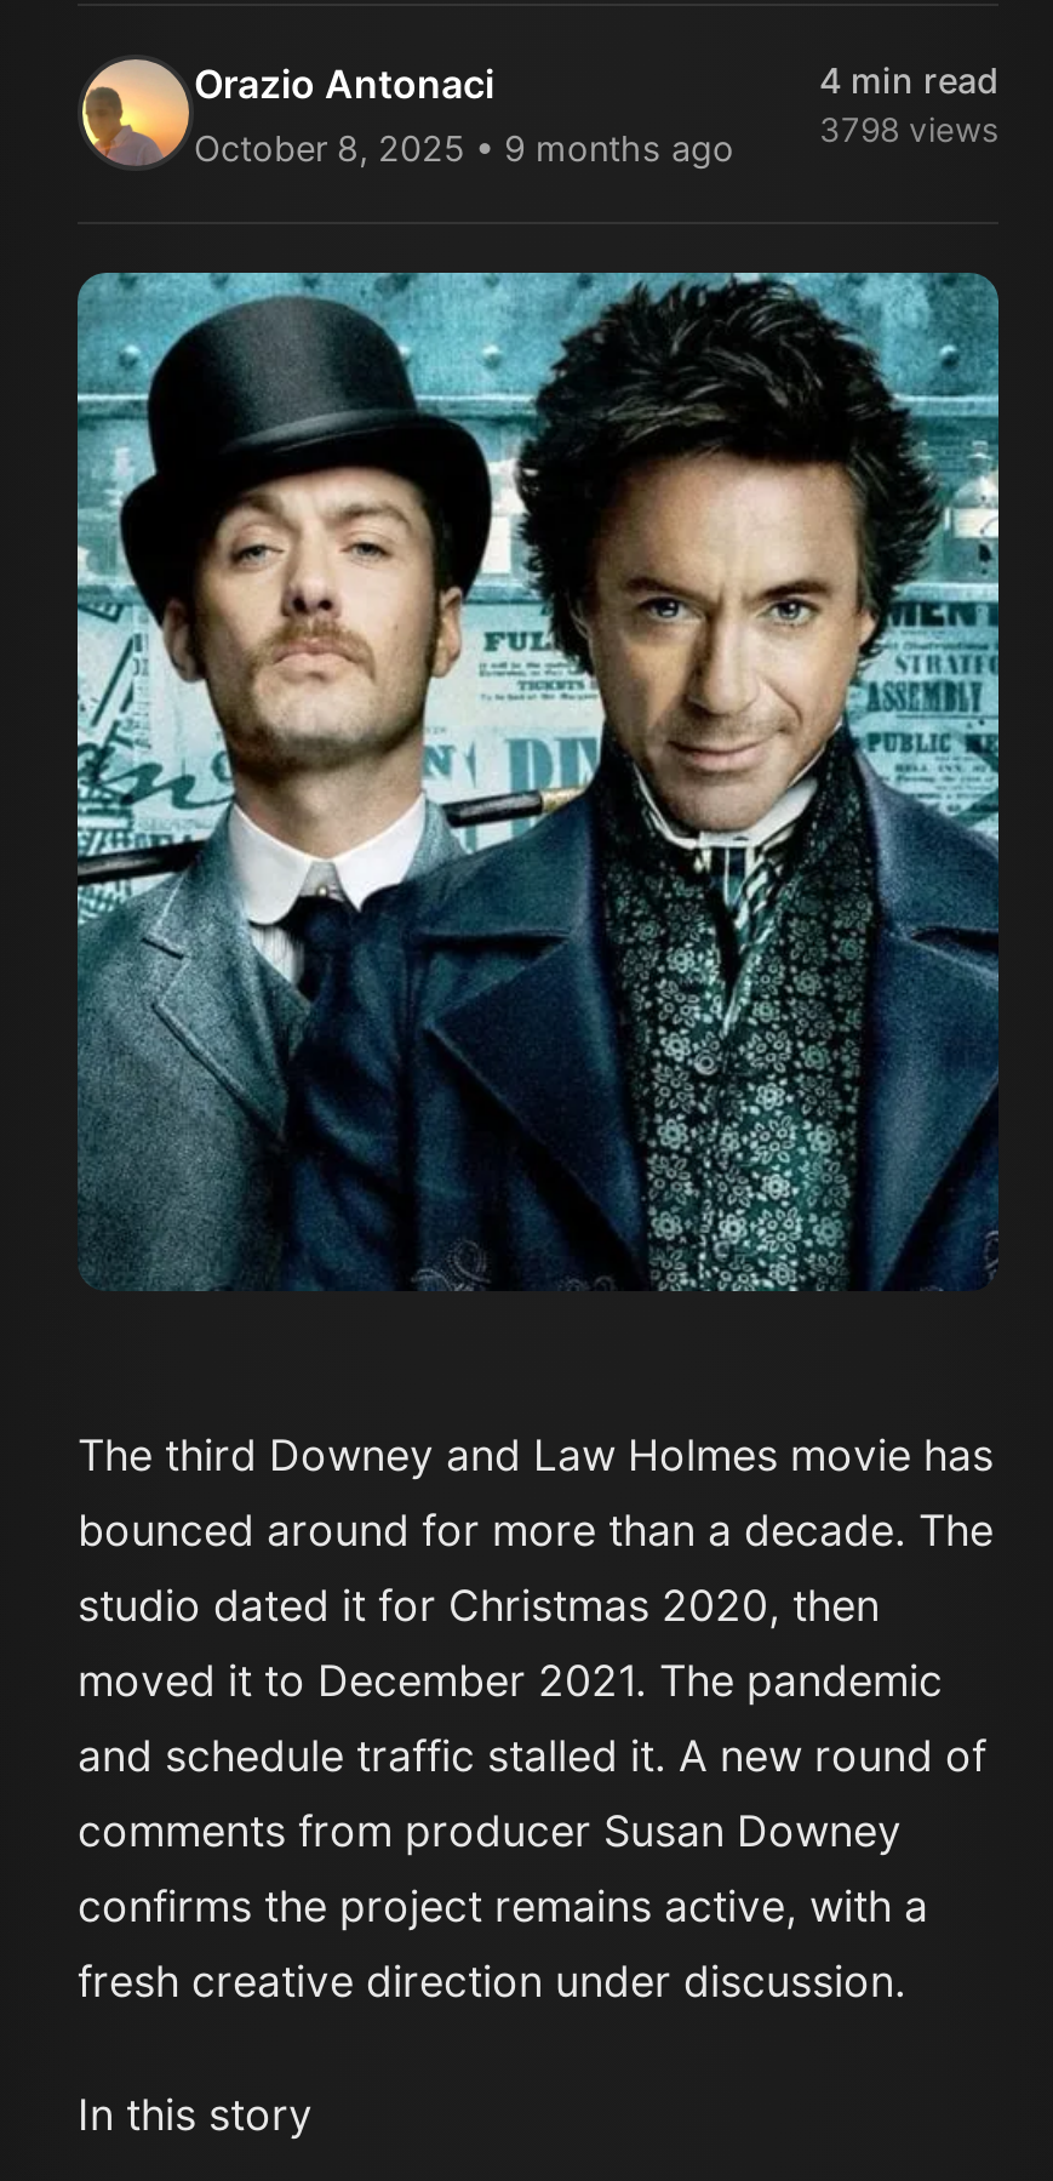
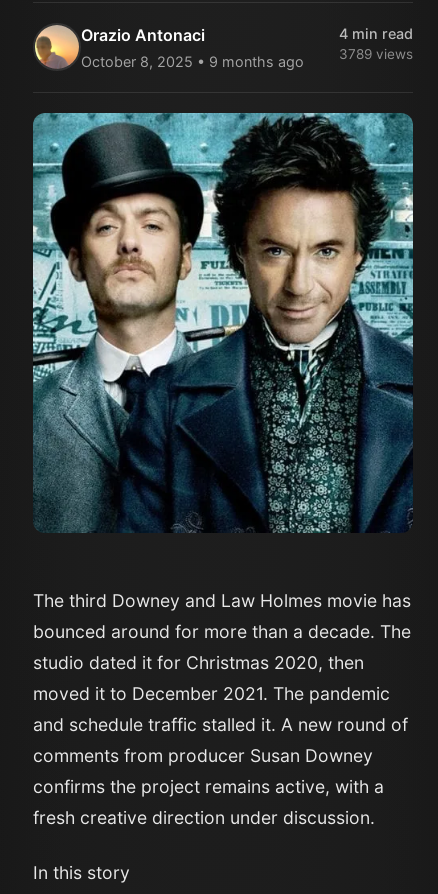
- 3798 views
+ 3789 views
